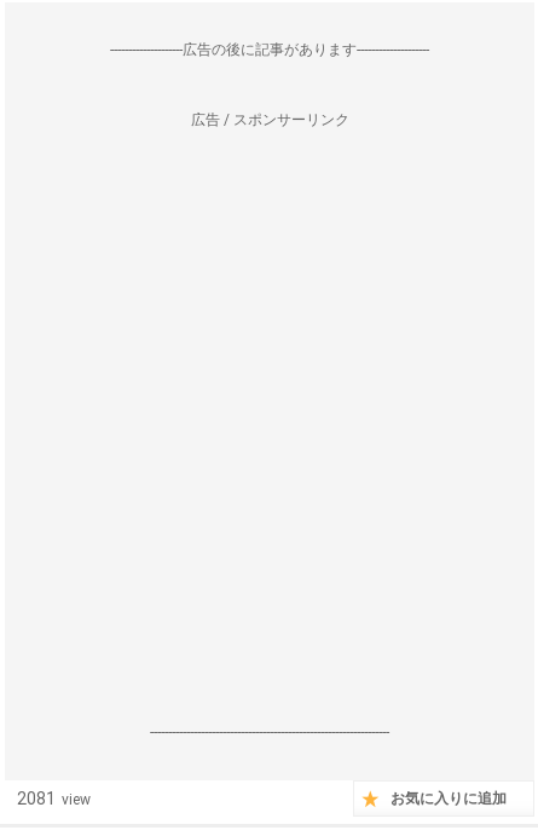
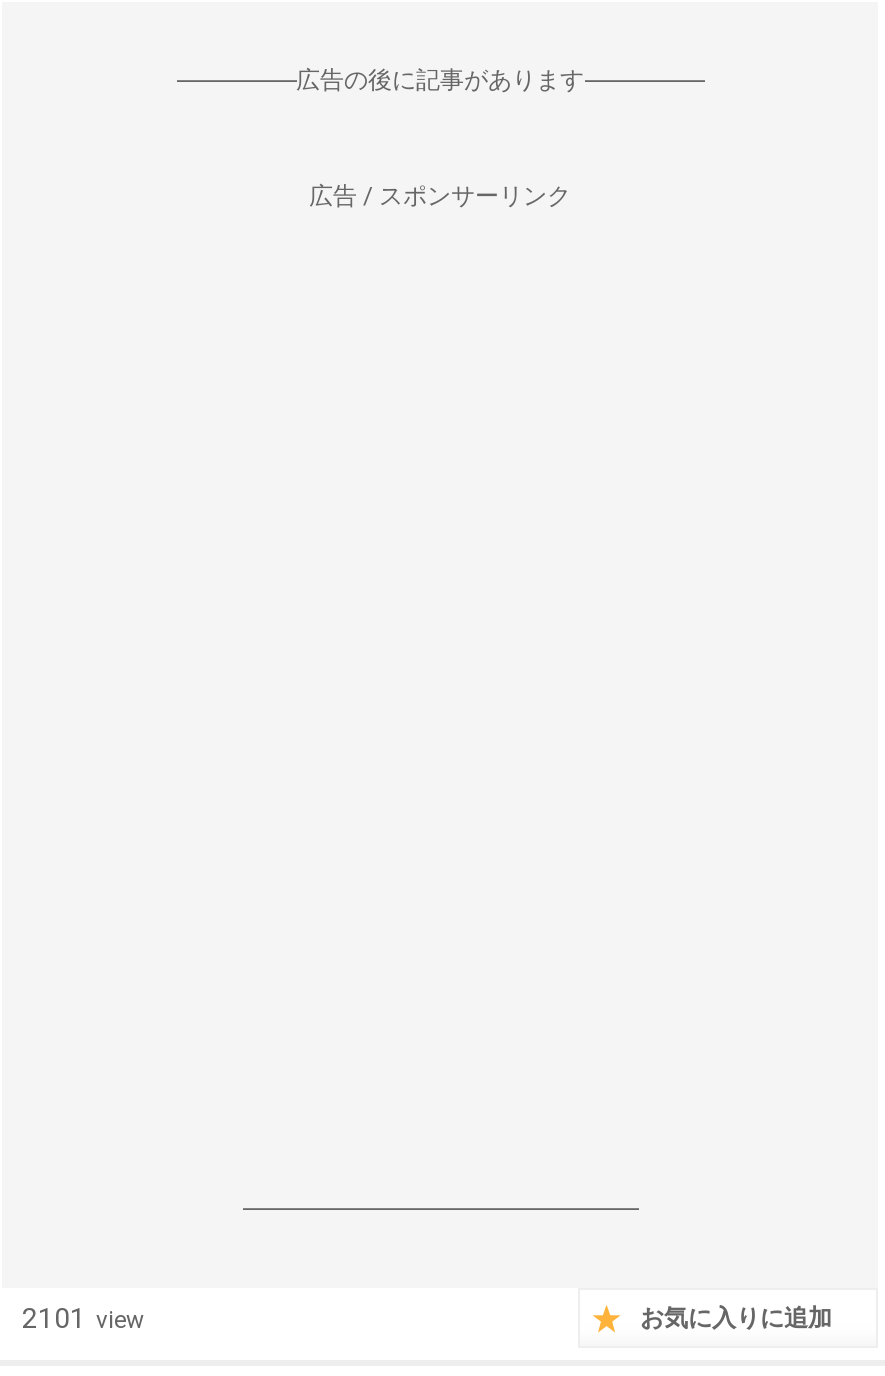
- 2081 view
+ 2101 view
